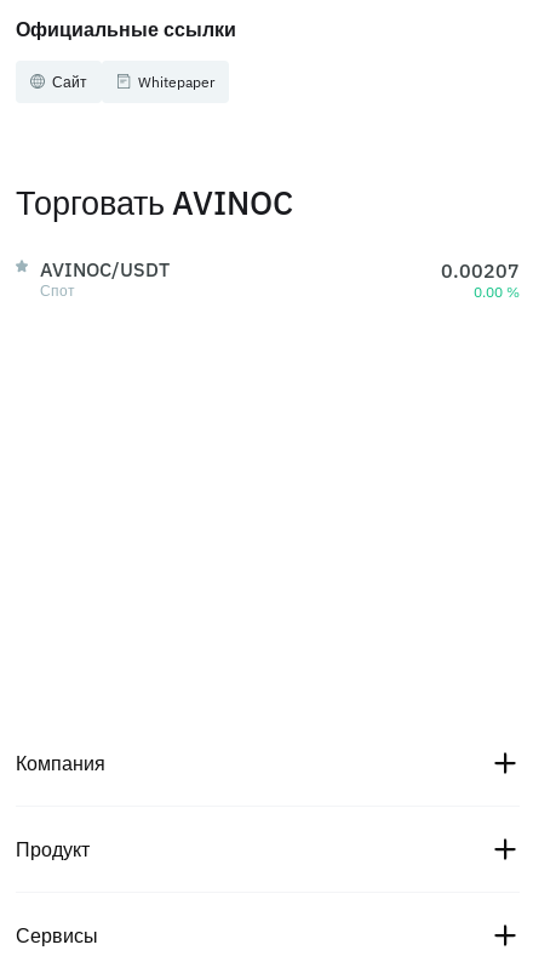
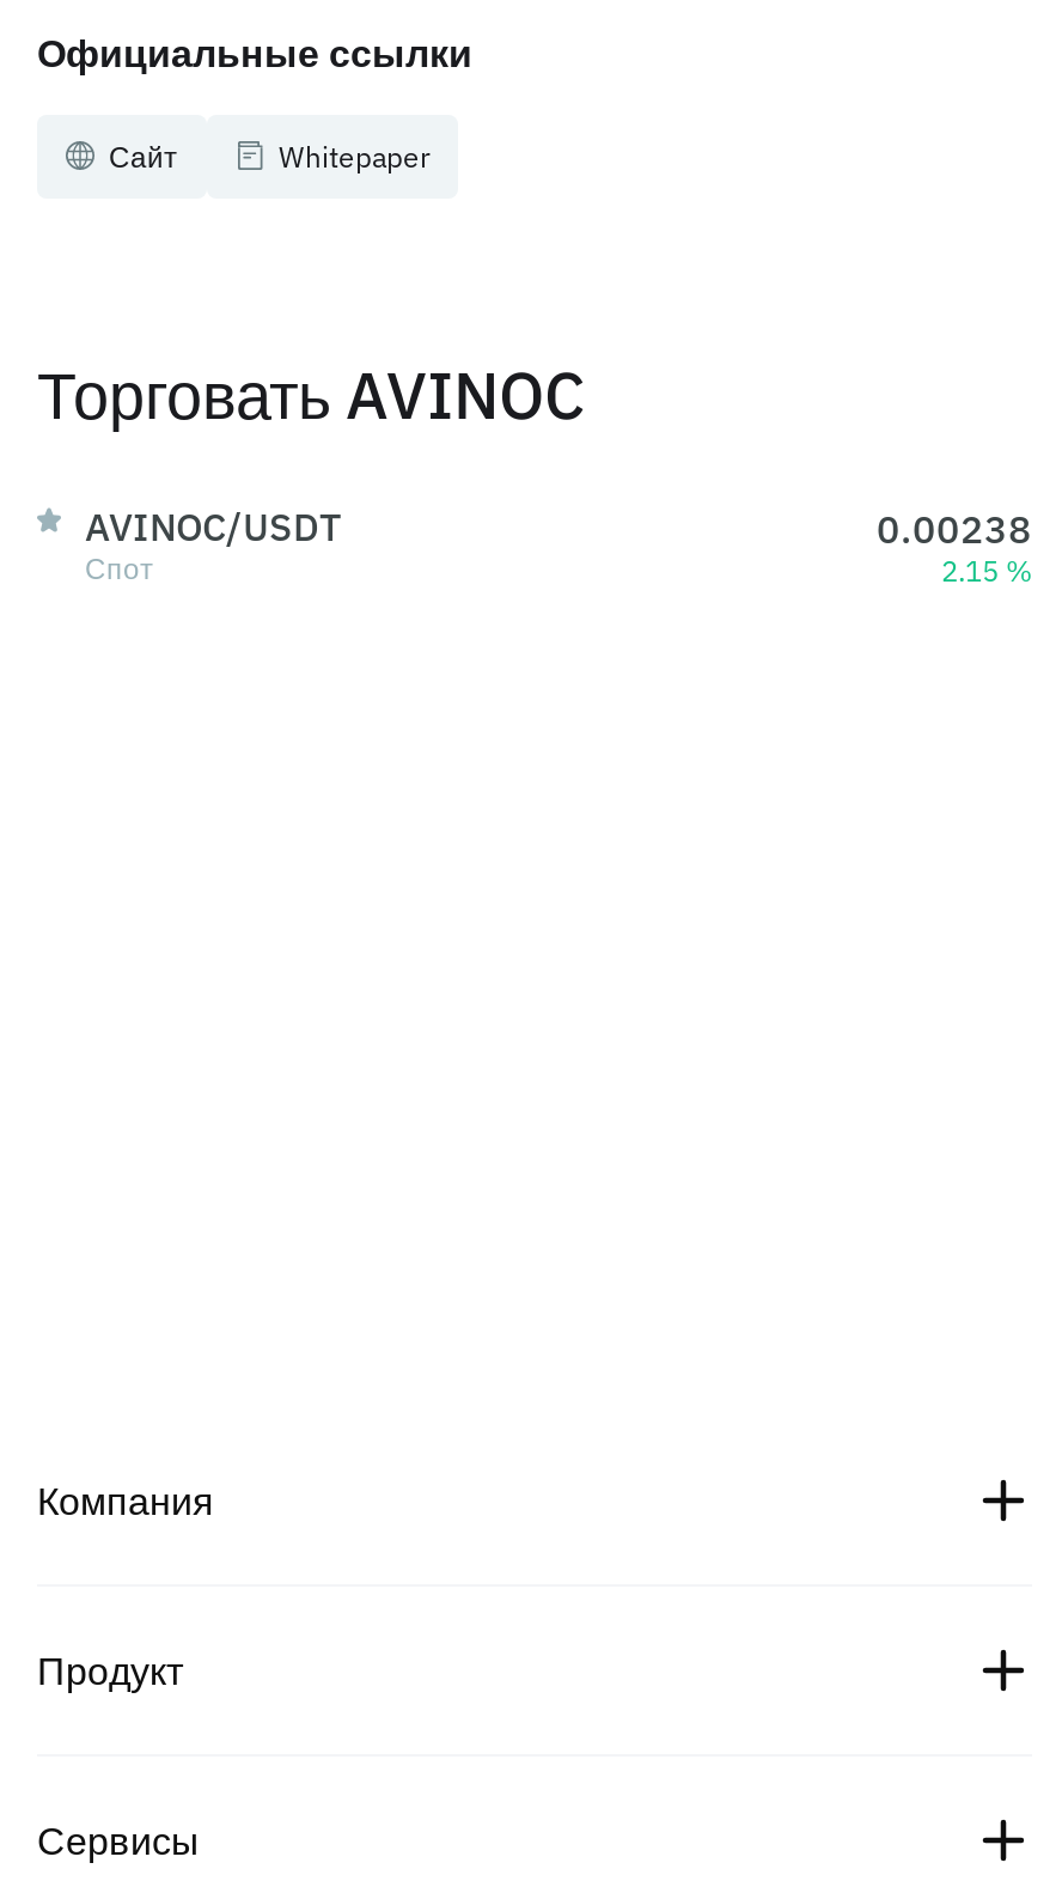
- 0.00207
+ 0.00238

- 0.00 %
+ 2.15 %
